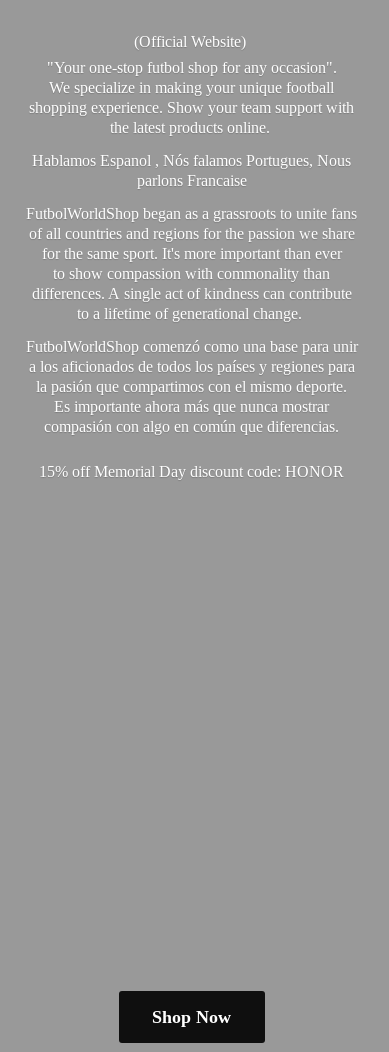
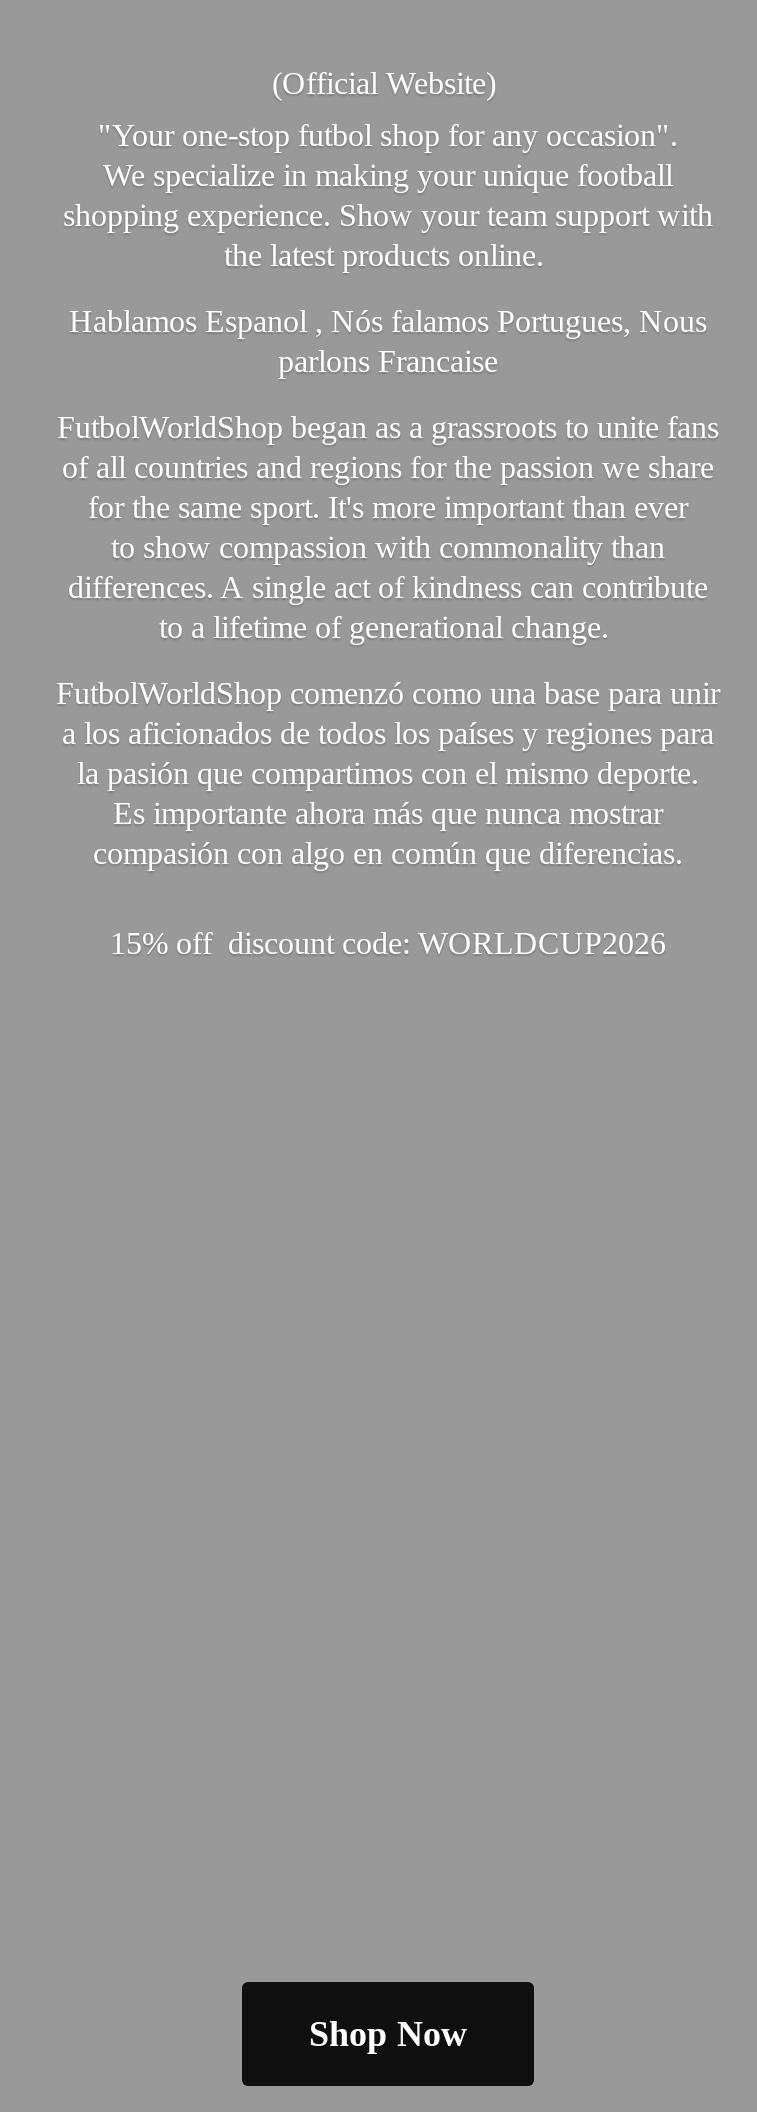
- 15% off Memorial Day discount code: HONOR
+ 15% off discount code: WORLDCUP2026
